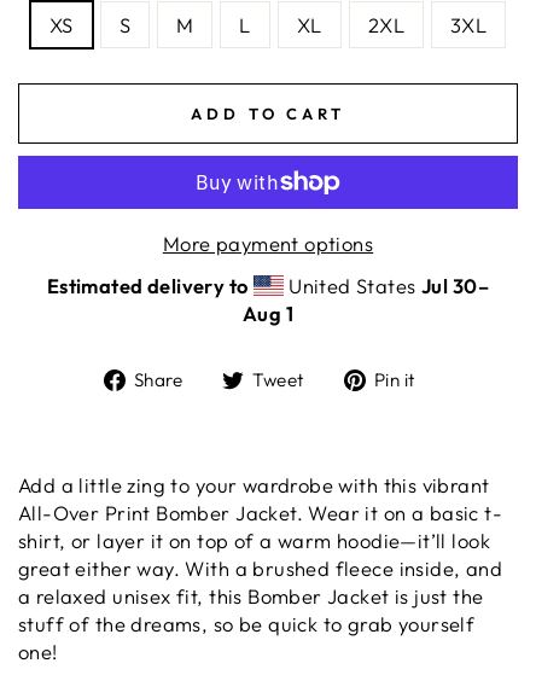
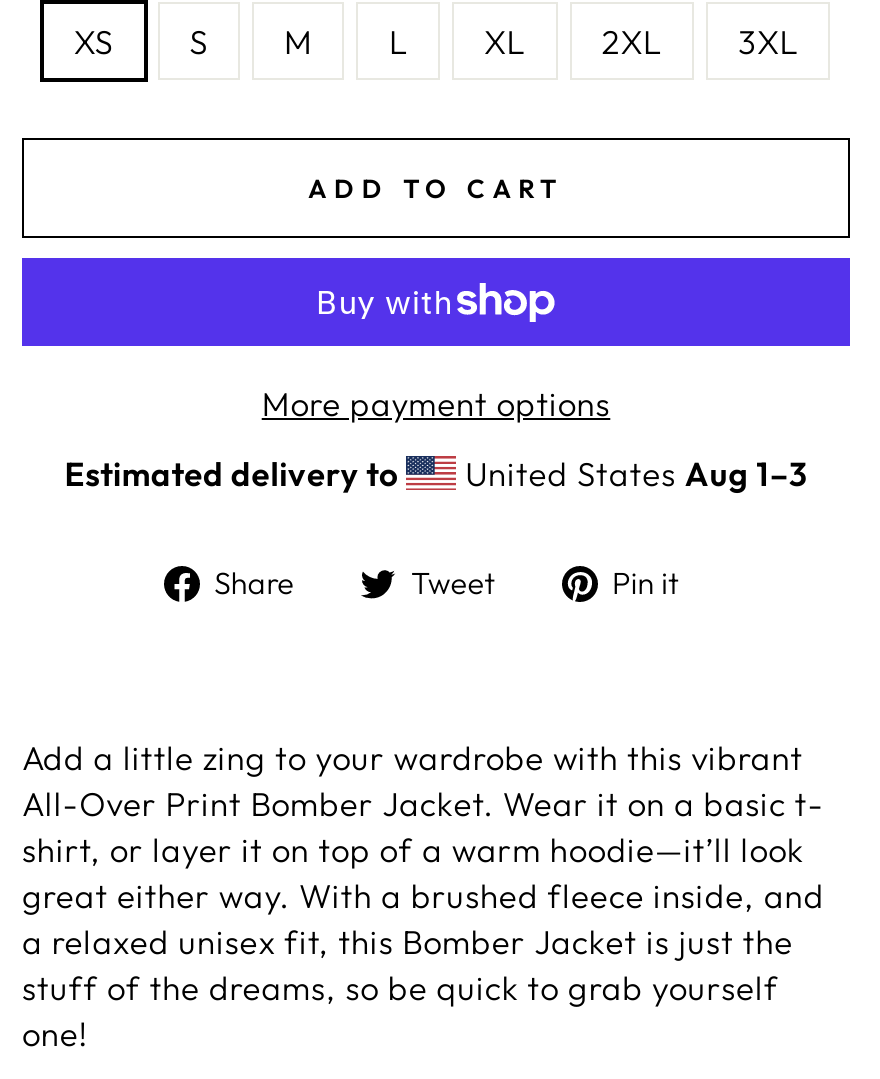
- United States Jul 30–
- Aug 1
+ United States Aug 1–3
